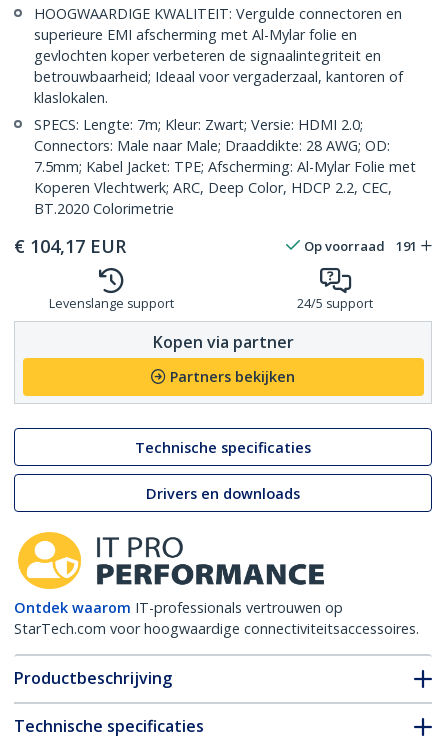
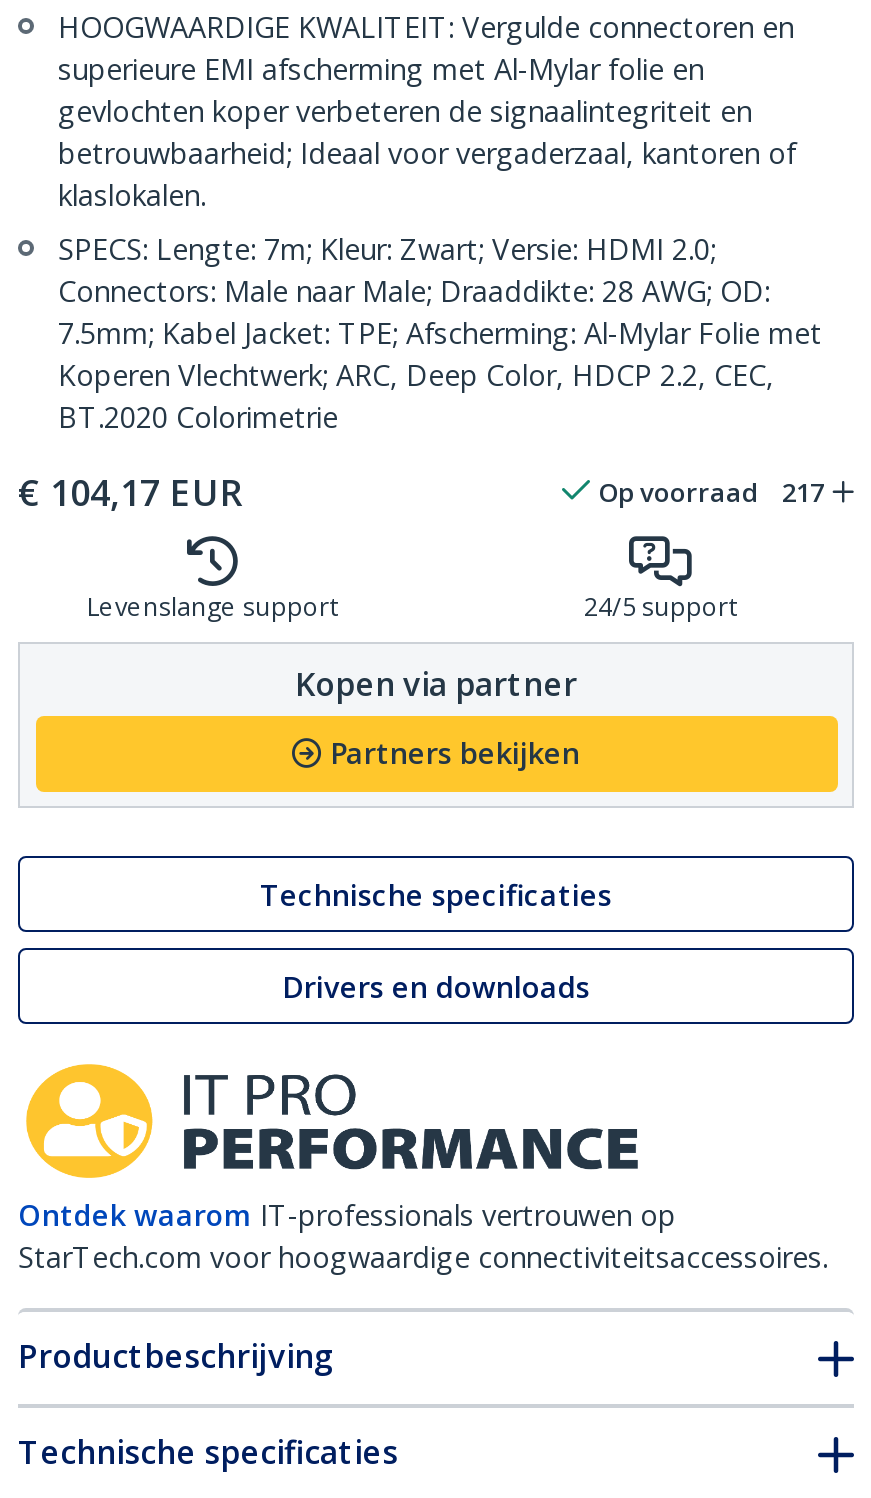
- Op voorraad 191
+ Op voorraad 217
